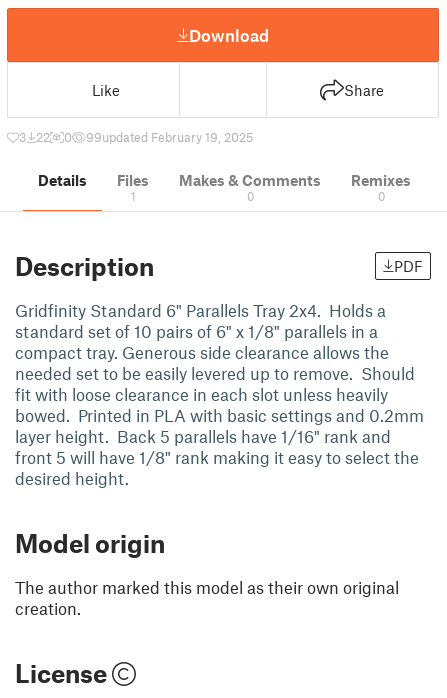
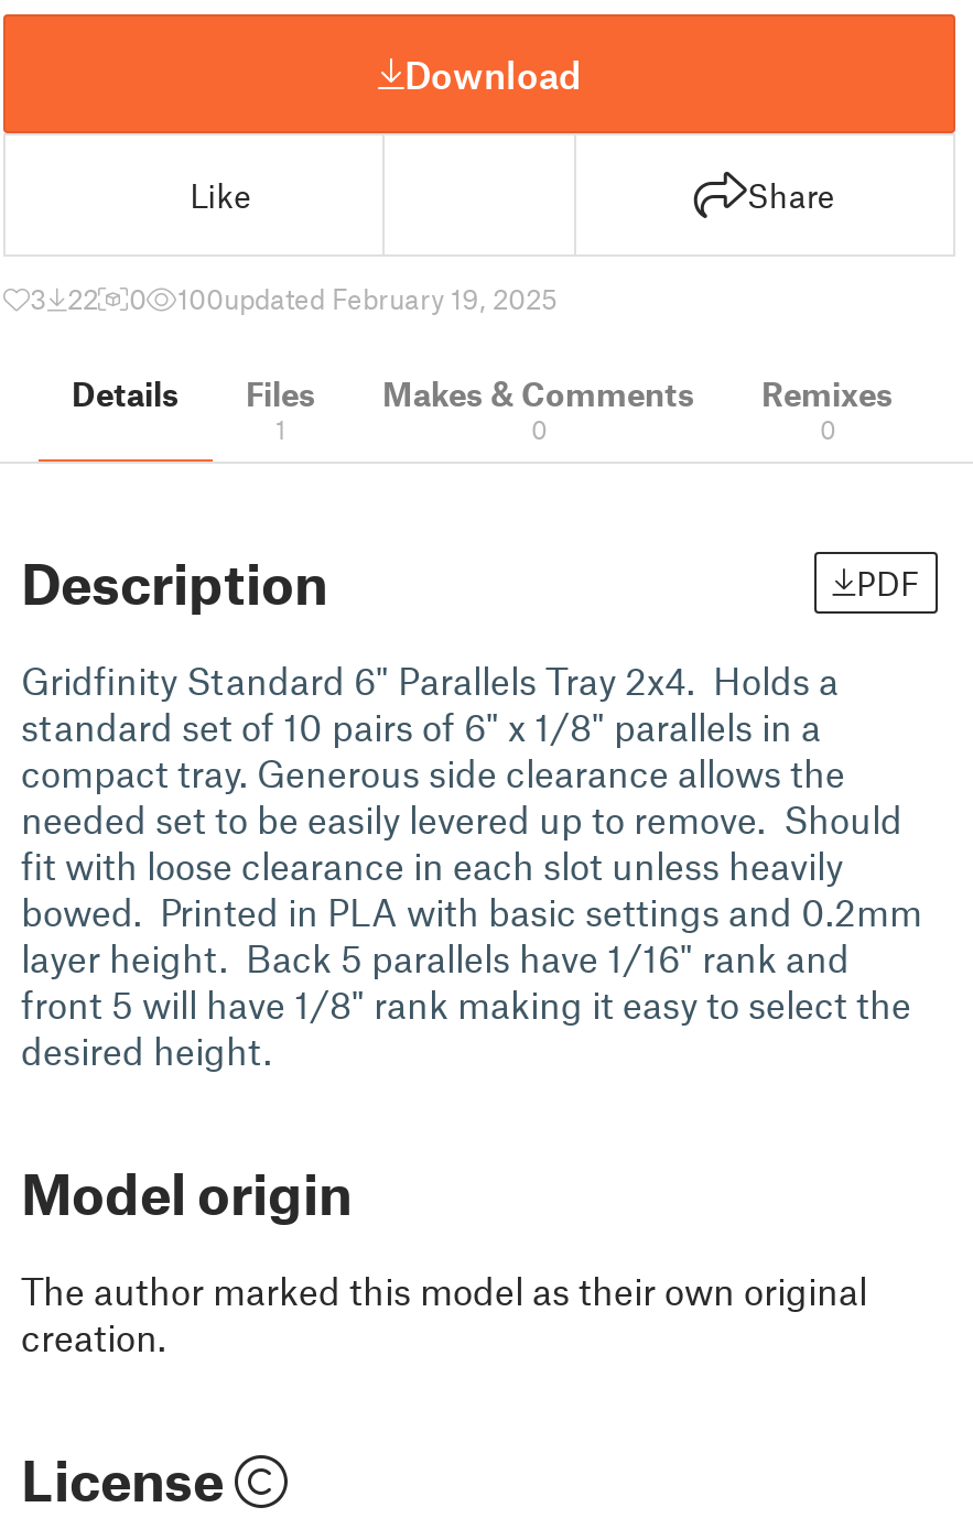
- 99updated February 19, 2025
+ 100updated February 19, 2025
